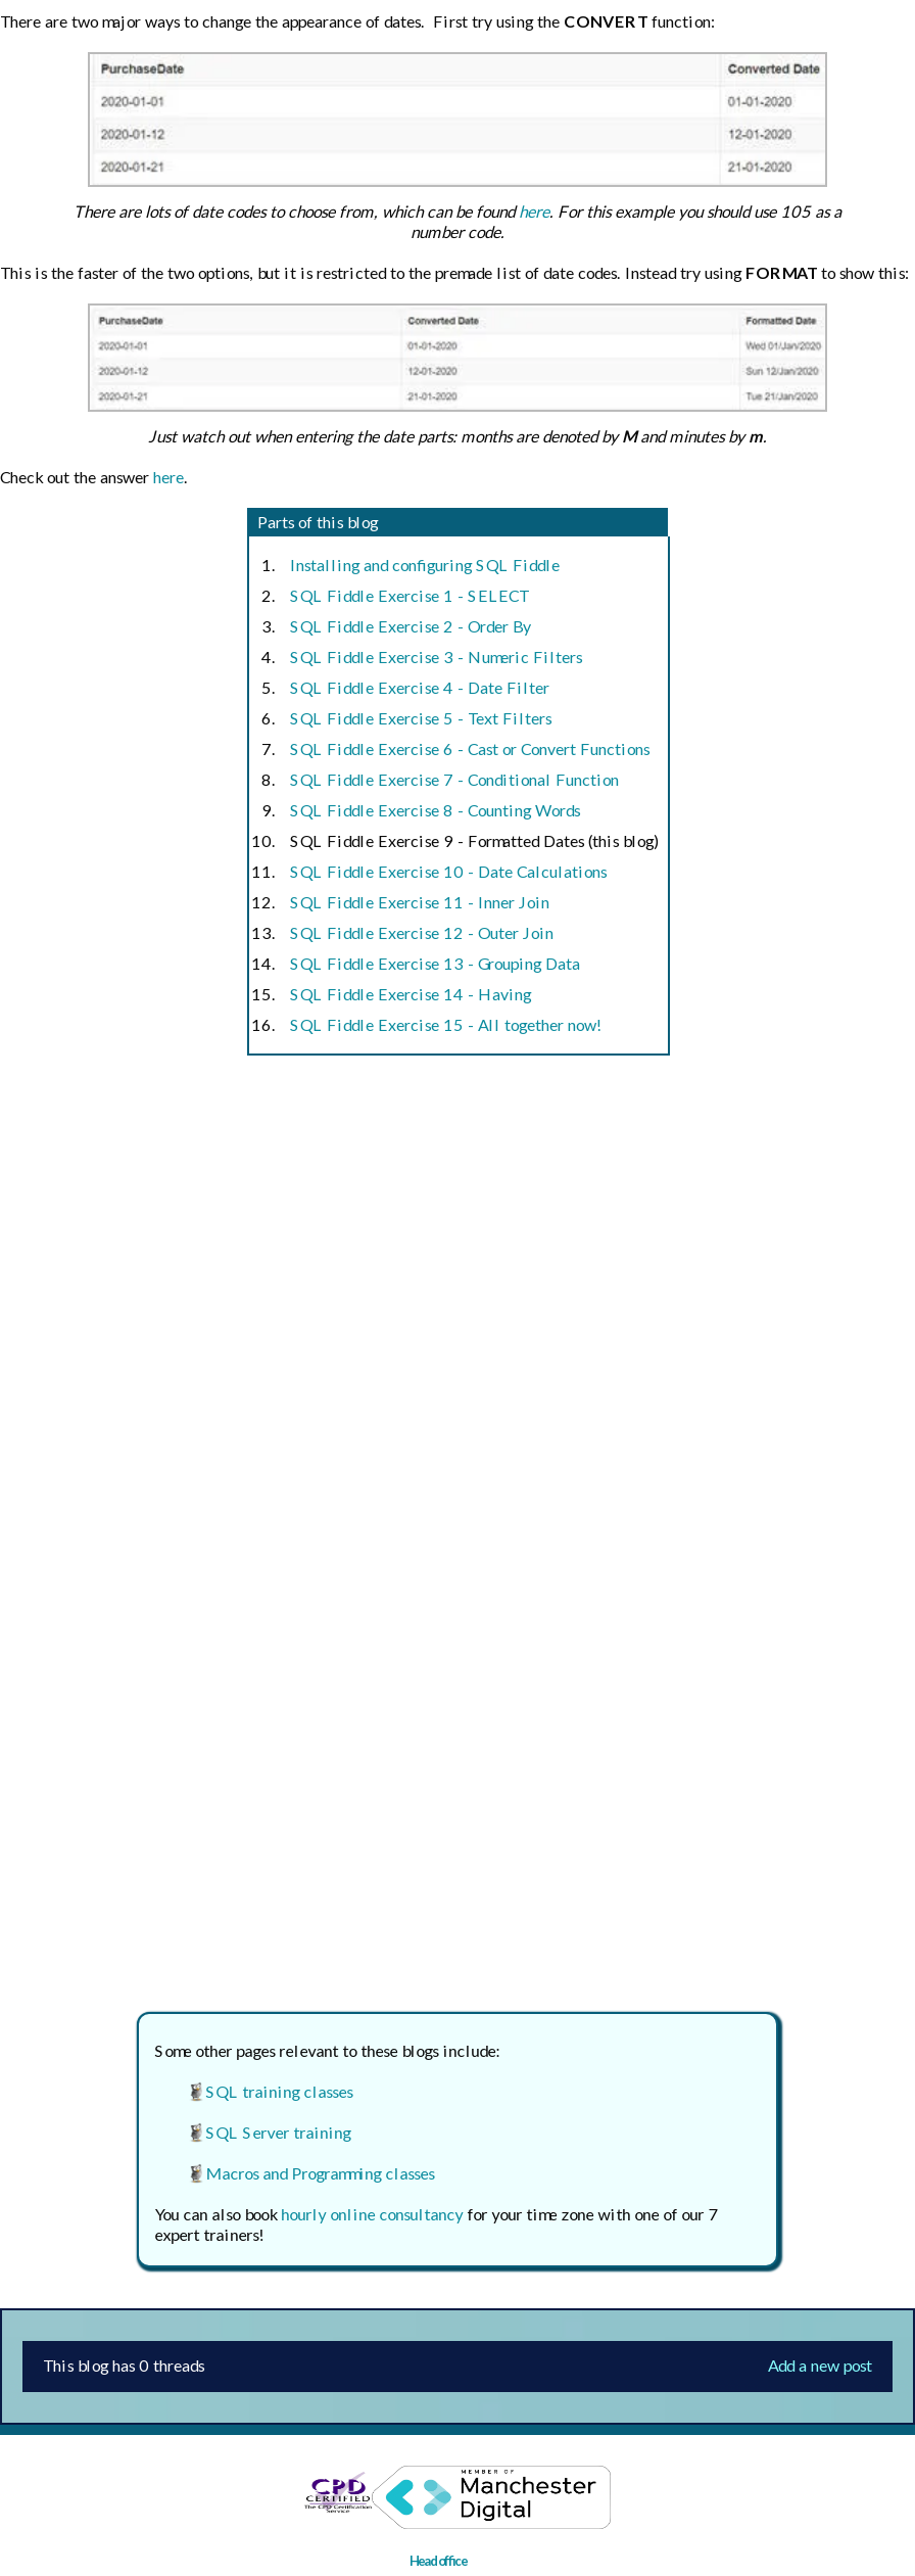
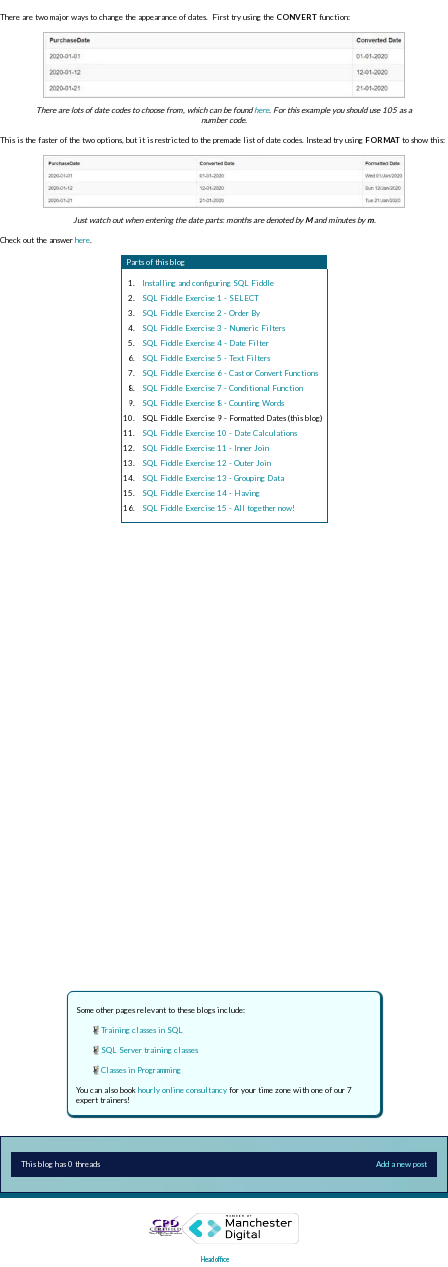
- SQL training classes
+ Training classes in SQL

- SQL Server training
+ SQL Server training classes

- Macros and Programming classes
+ Classes in Programming
